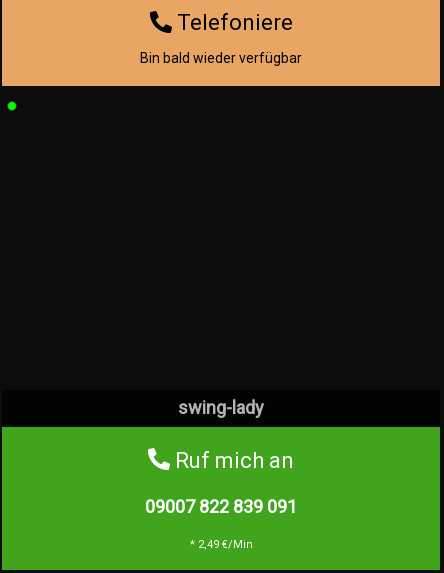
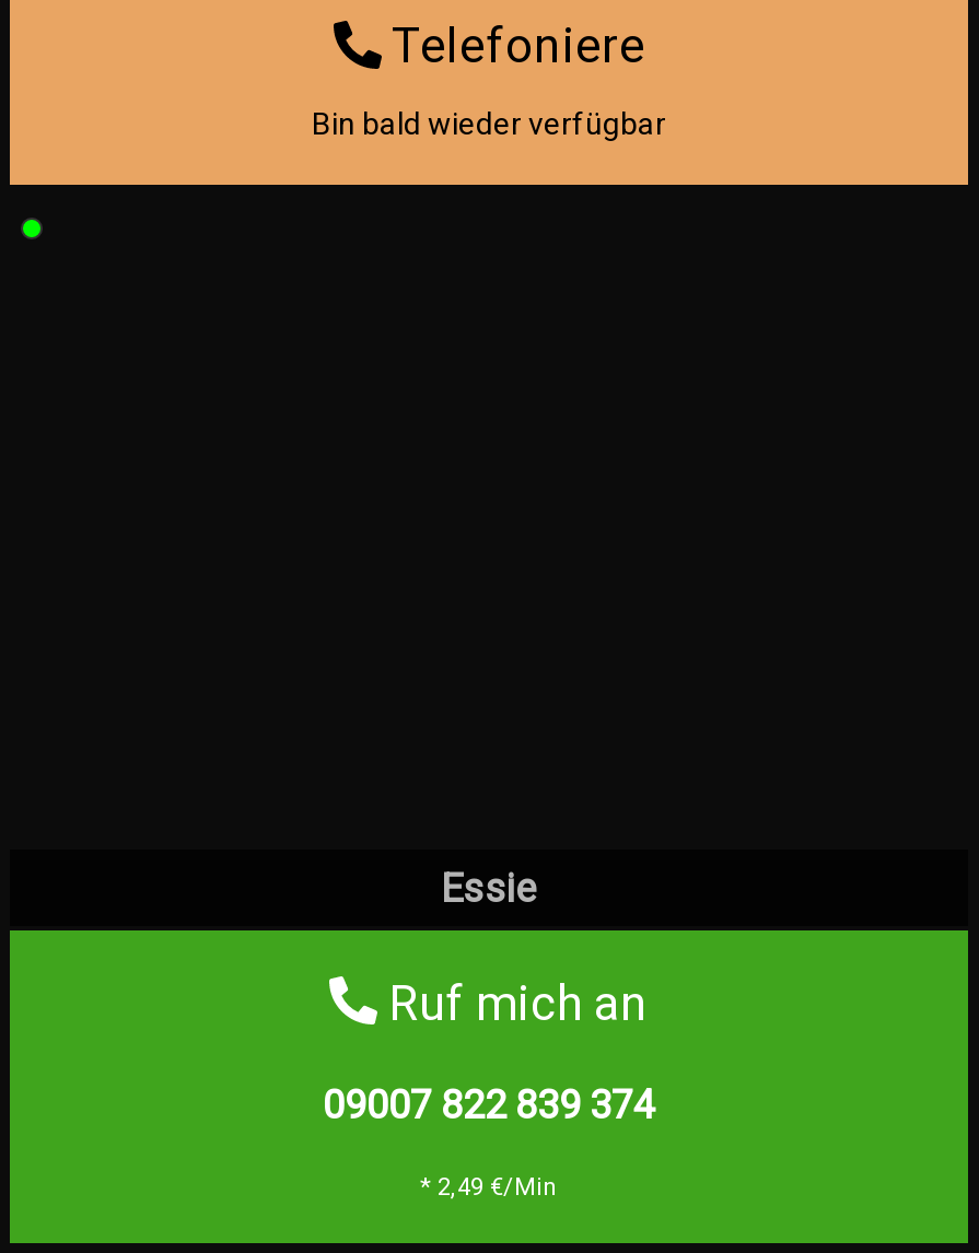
- swing-lady
+ Essie

- 09007 822 839 091
+ 09007 822 839 374
